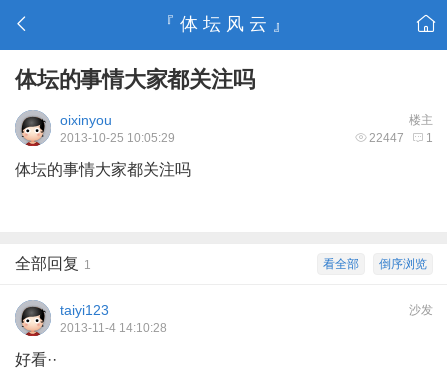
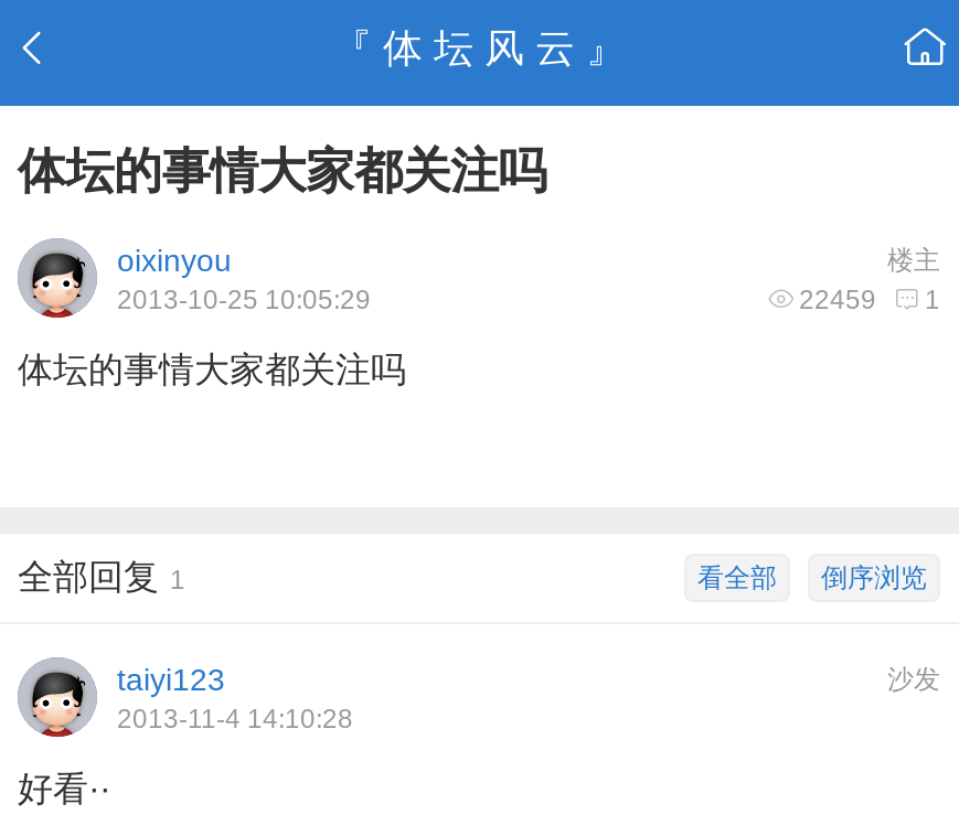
- 22447 1
+ 22459 1
